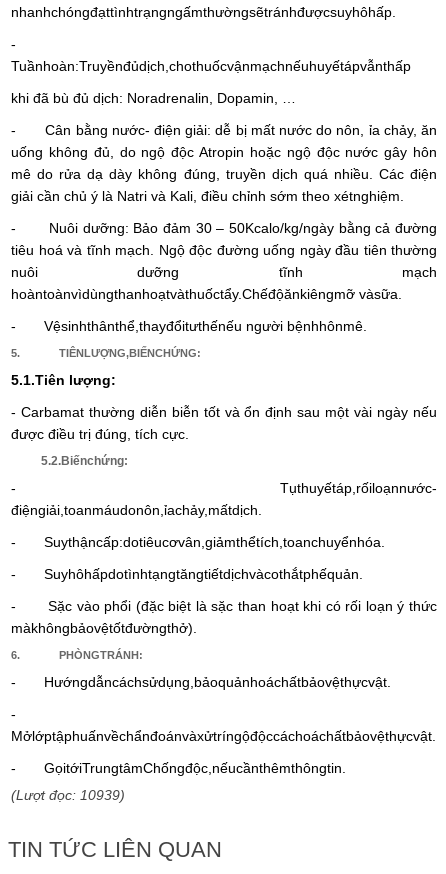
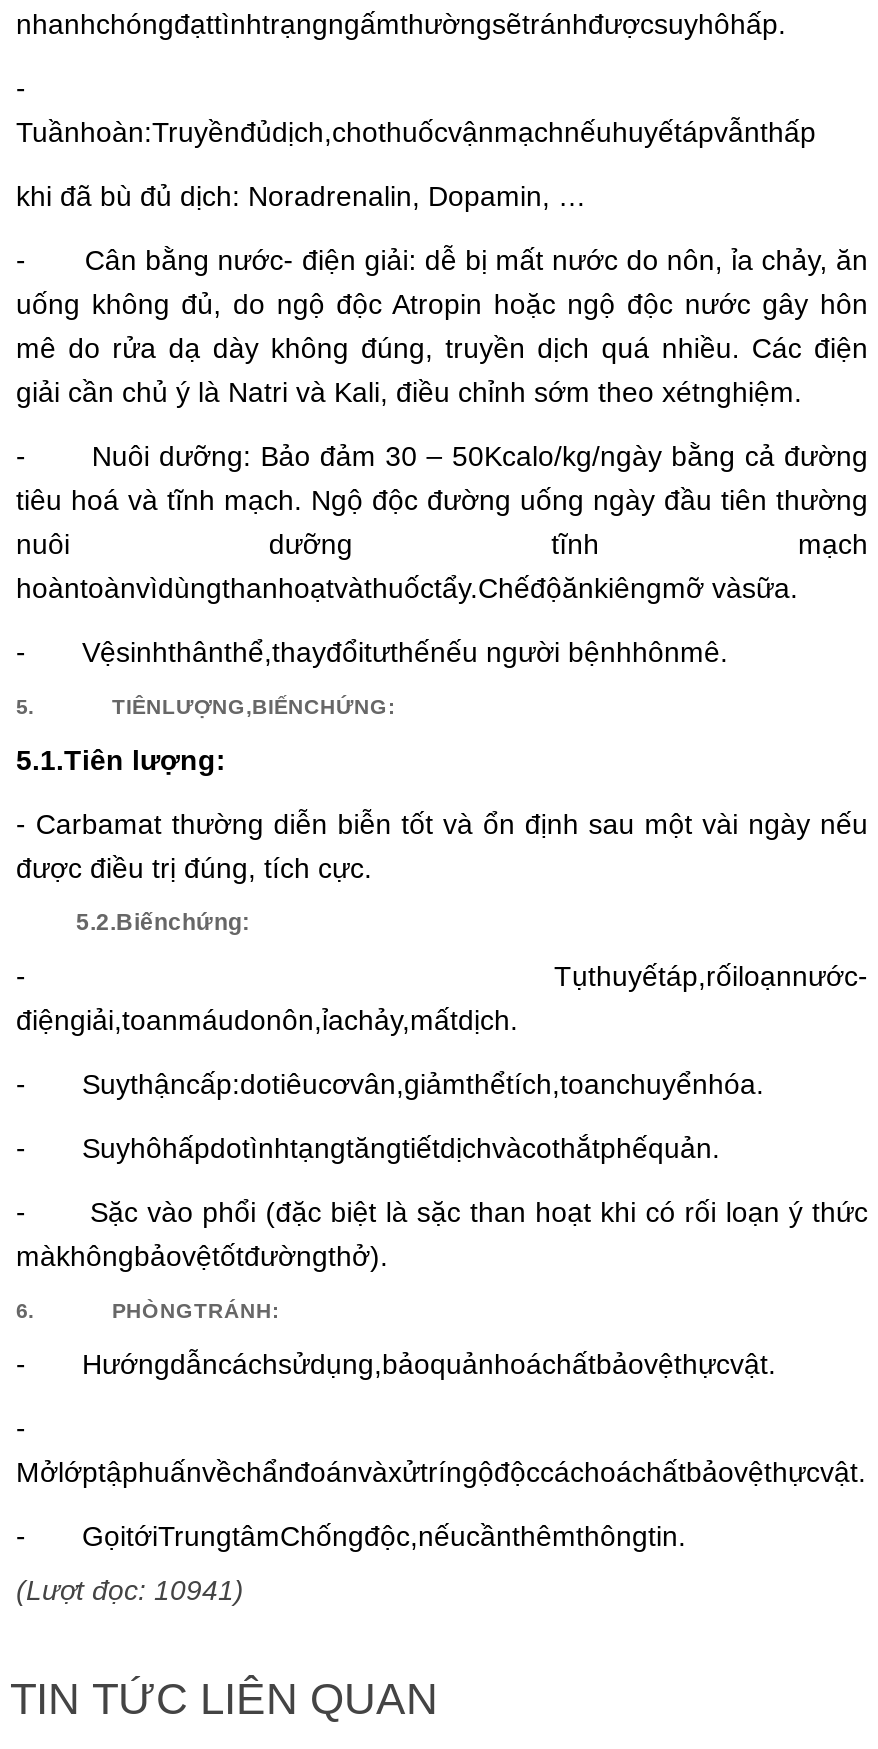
- (Lượt đọc: 10939)
+ (Lượt đọc: 10941)
